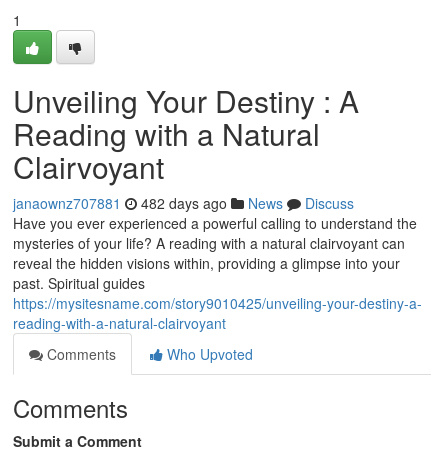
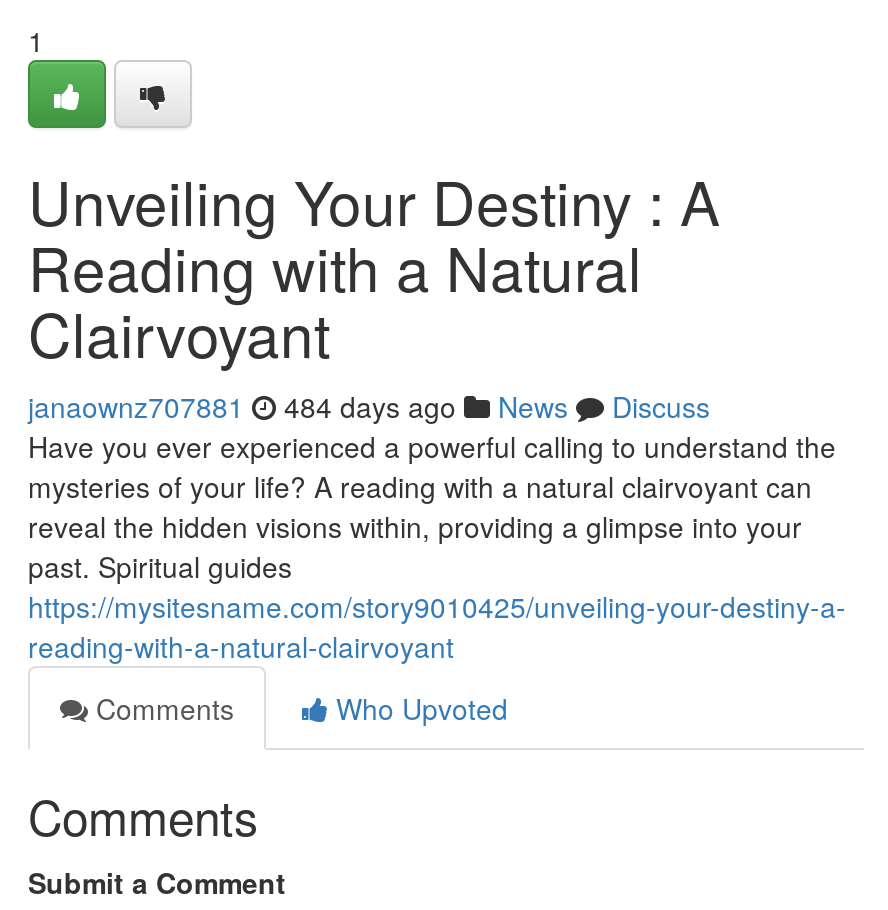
- janaownz707881 482 days ago News Discuss
+ janaownz707881 484 days ago News Discuss
